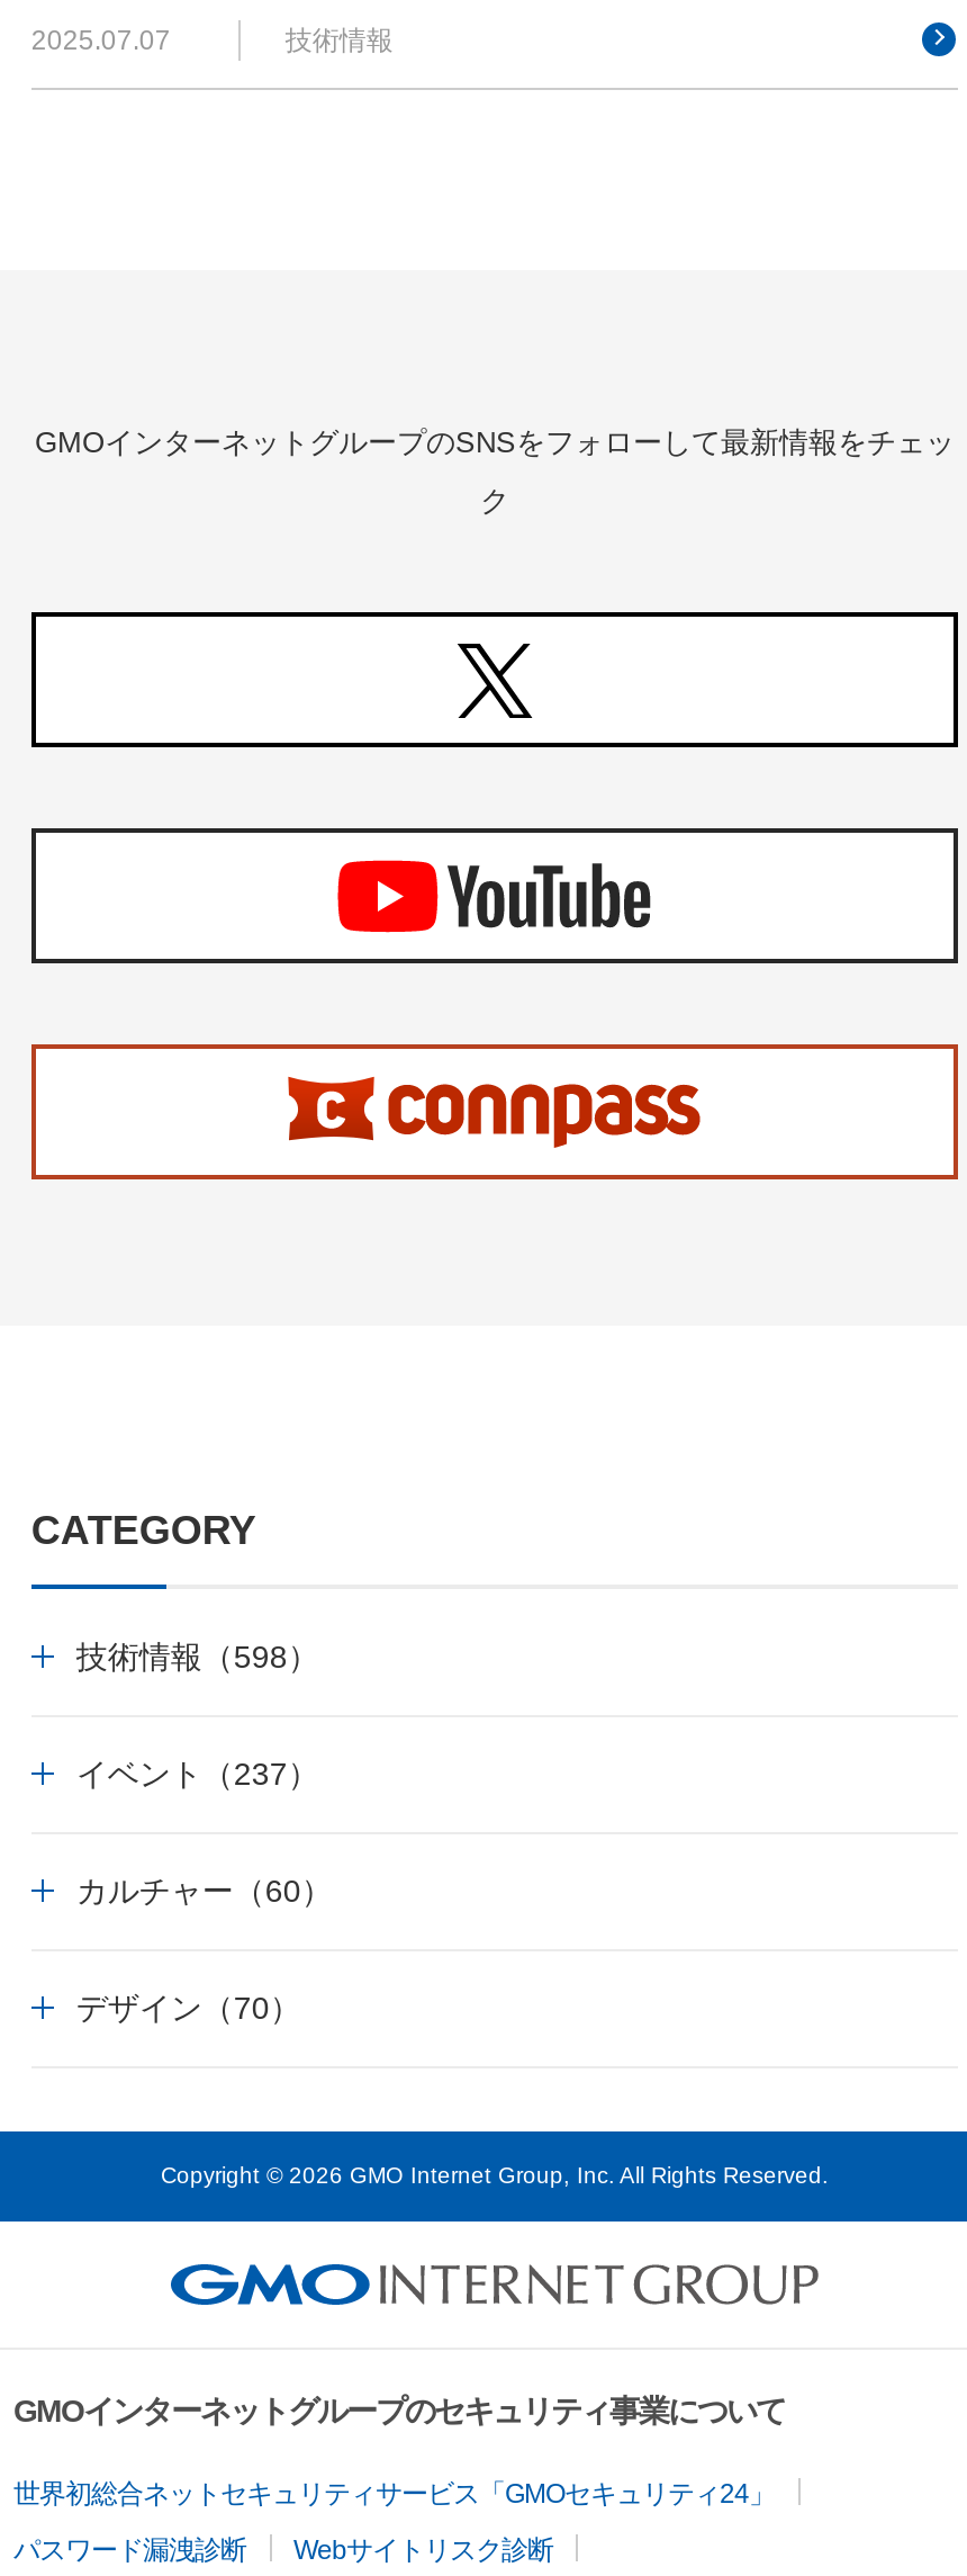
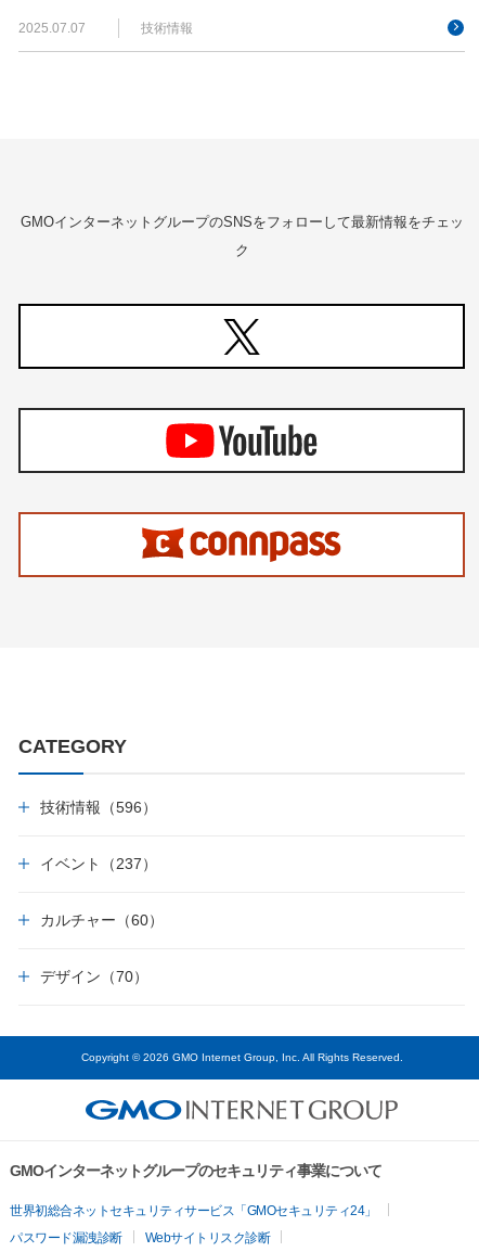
- 技術情報（598）
+ 技術情報（596）
